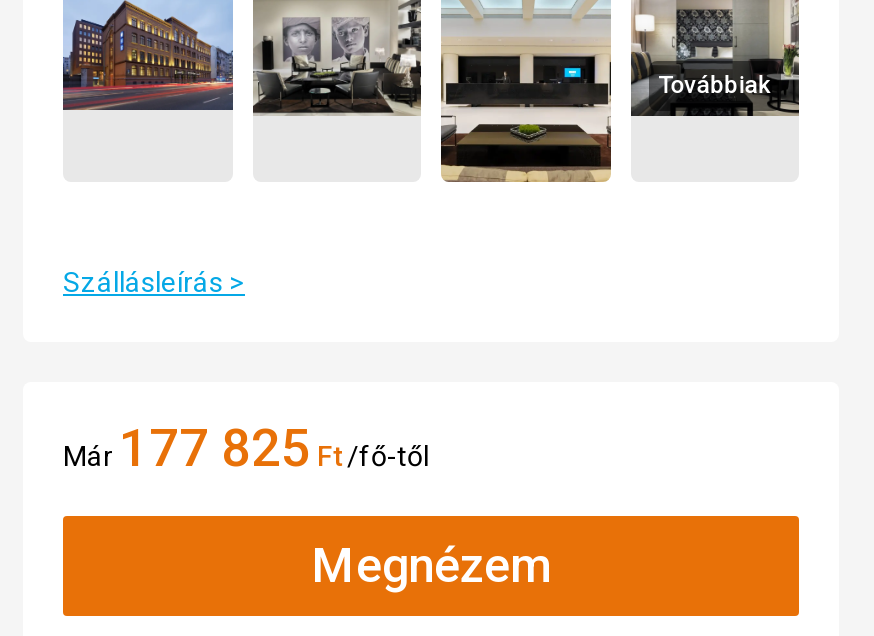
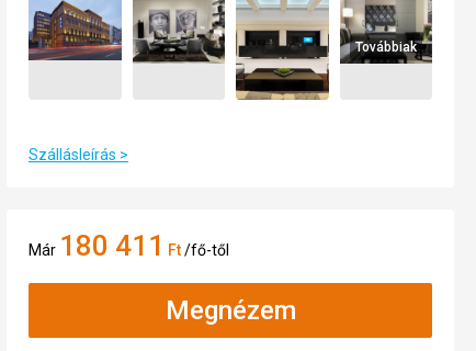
- Már 177 825 Ft/fő-től
+ Már 180 411 Ft/fő-től
